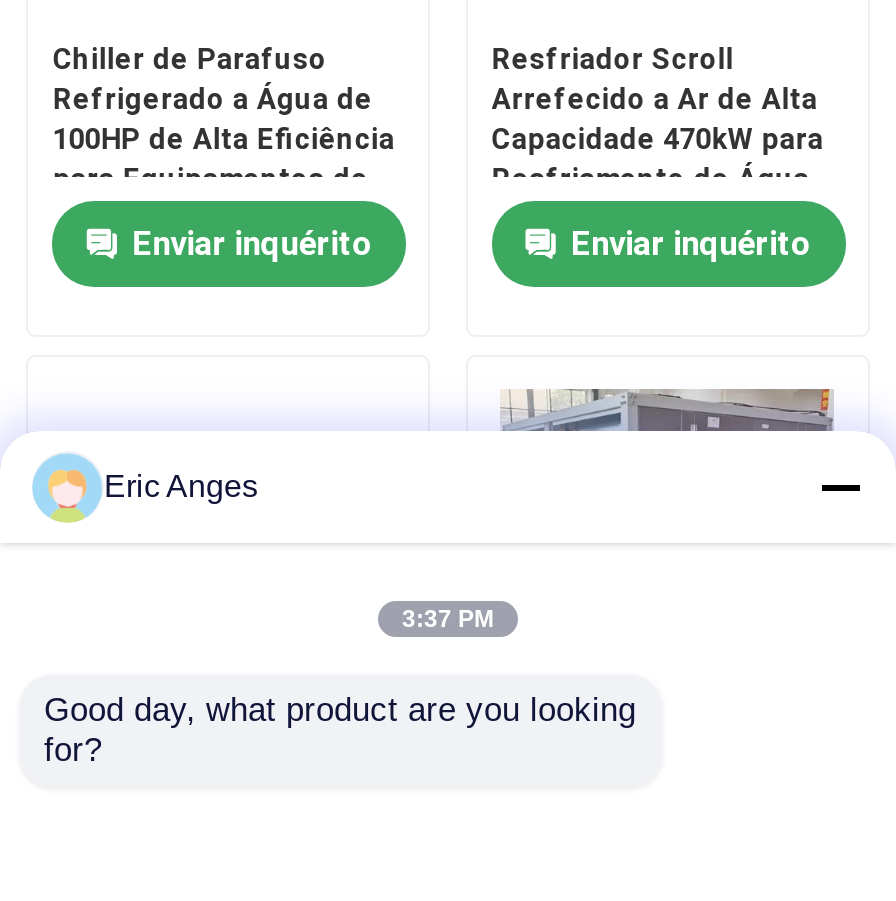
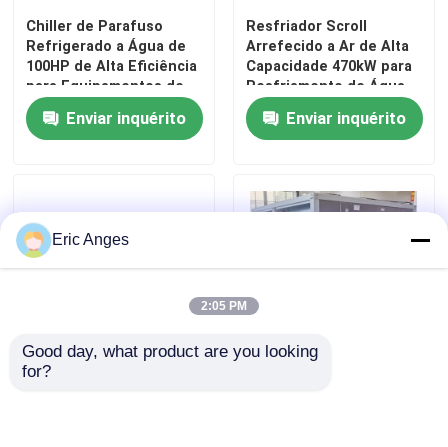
- 3:37 PM
+ 2:05 PM
